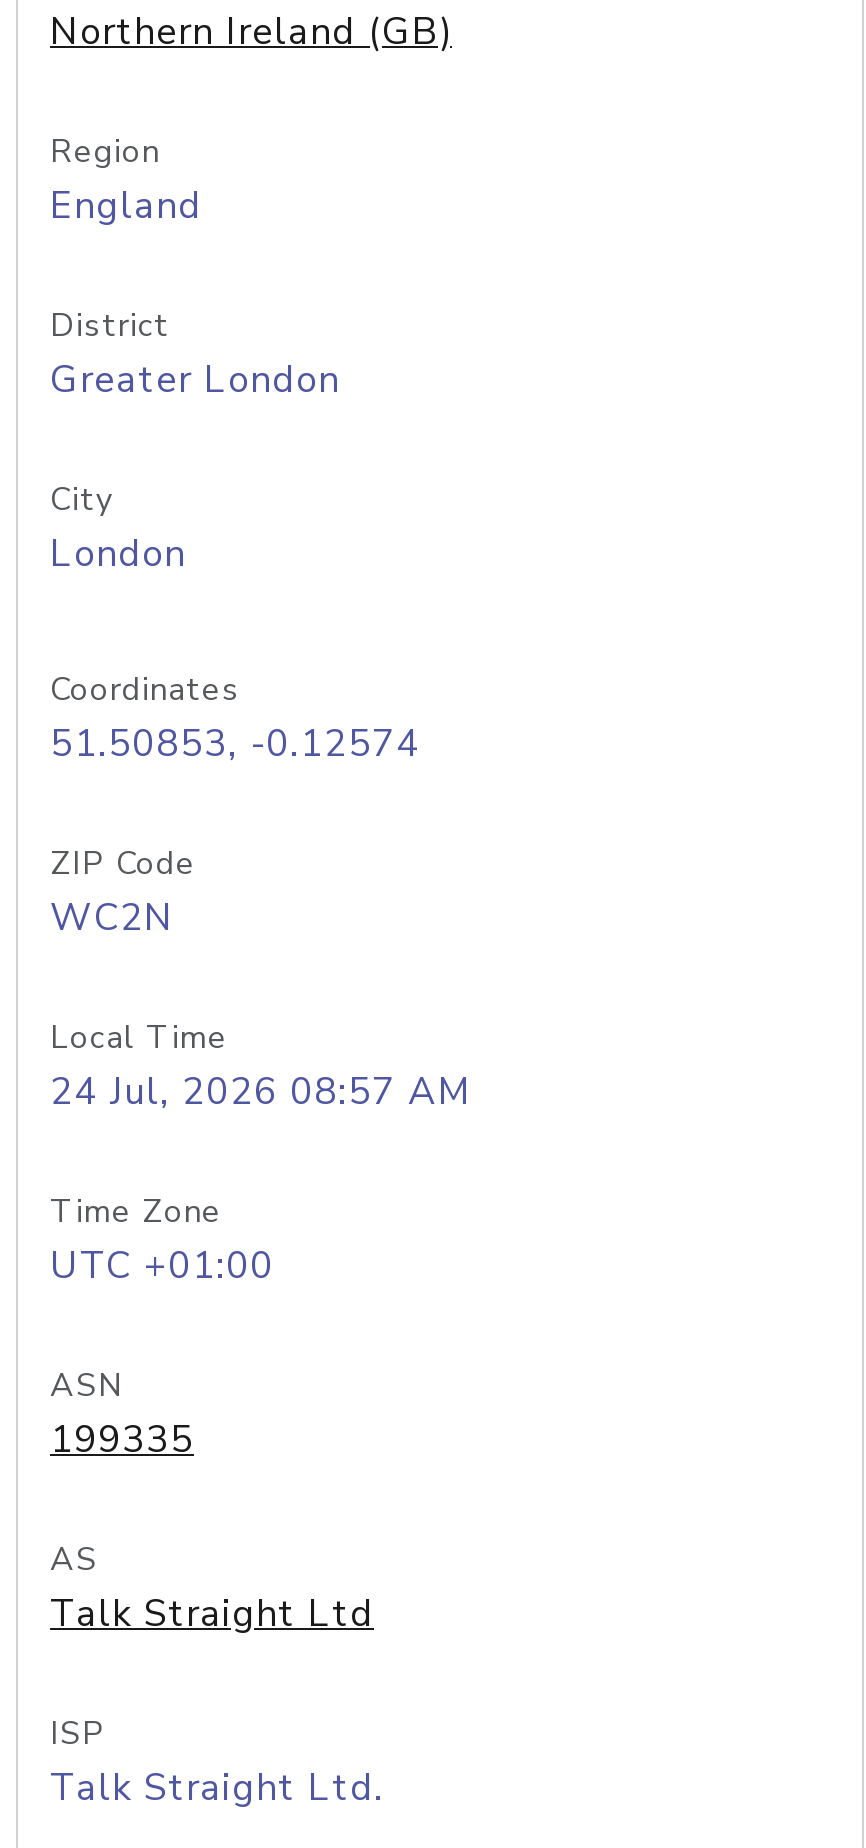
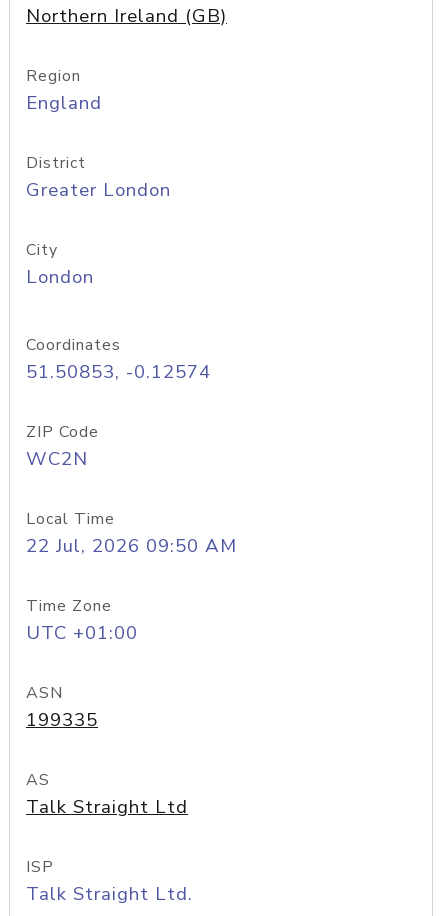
- 24 Jul, 2026 08:57 AM
+ 22 Jul, 2026 09:50 AM
